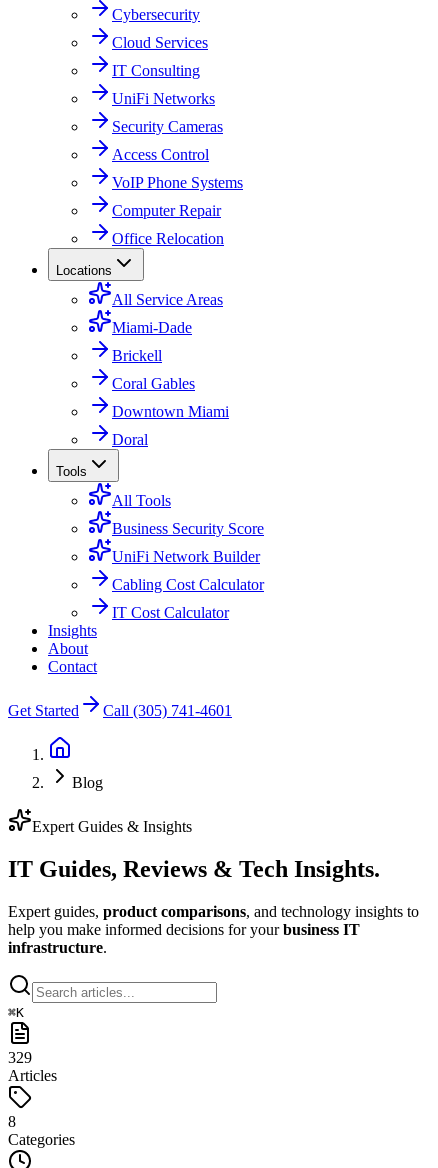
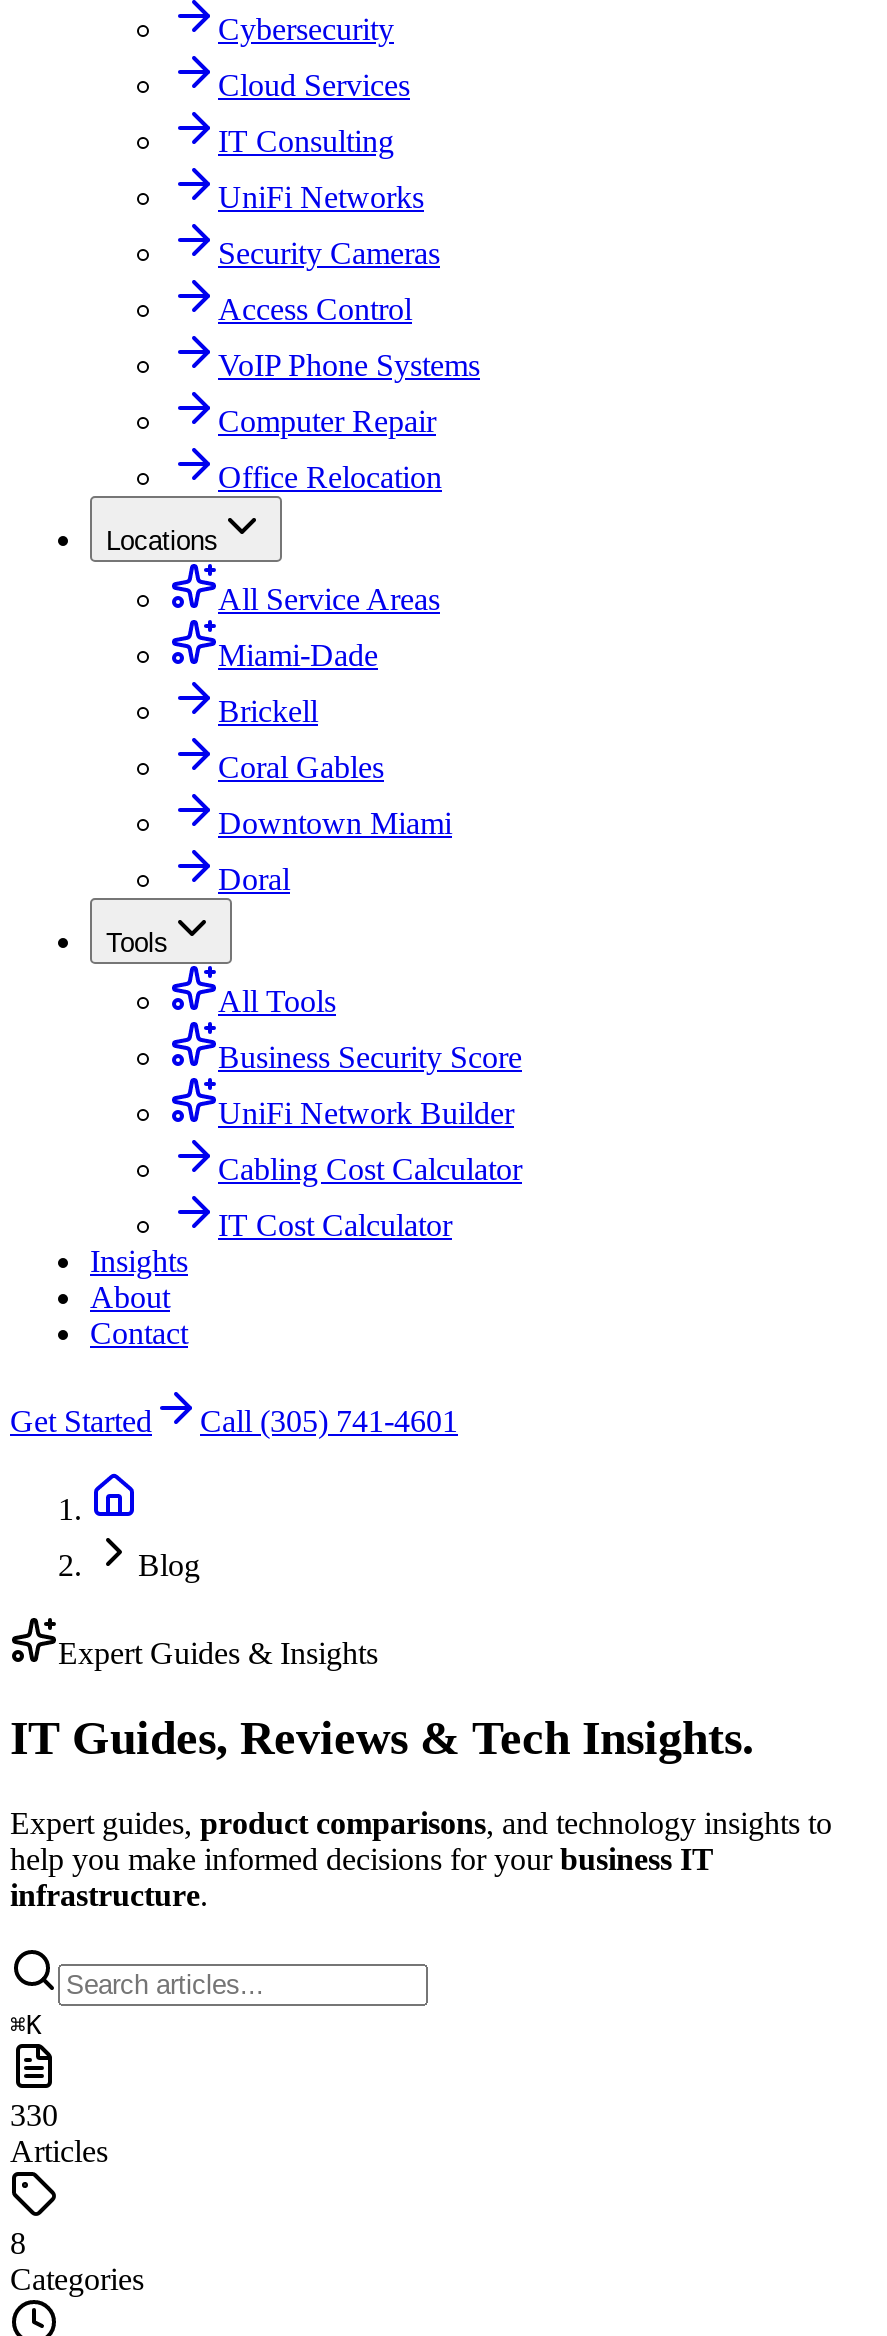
- 329
+ 330
